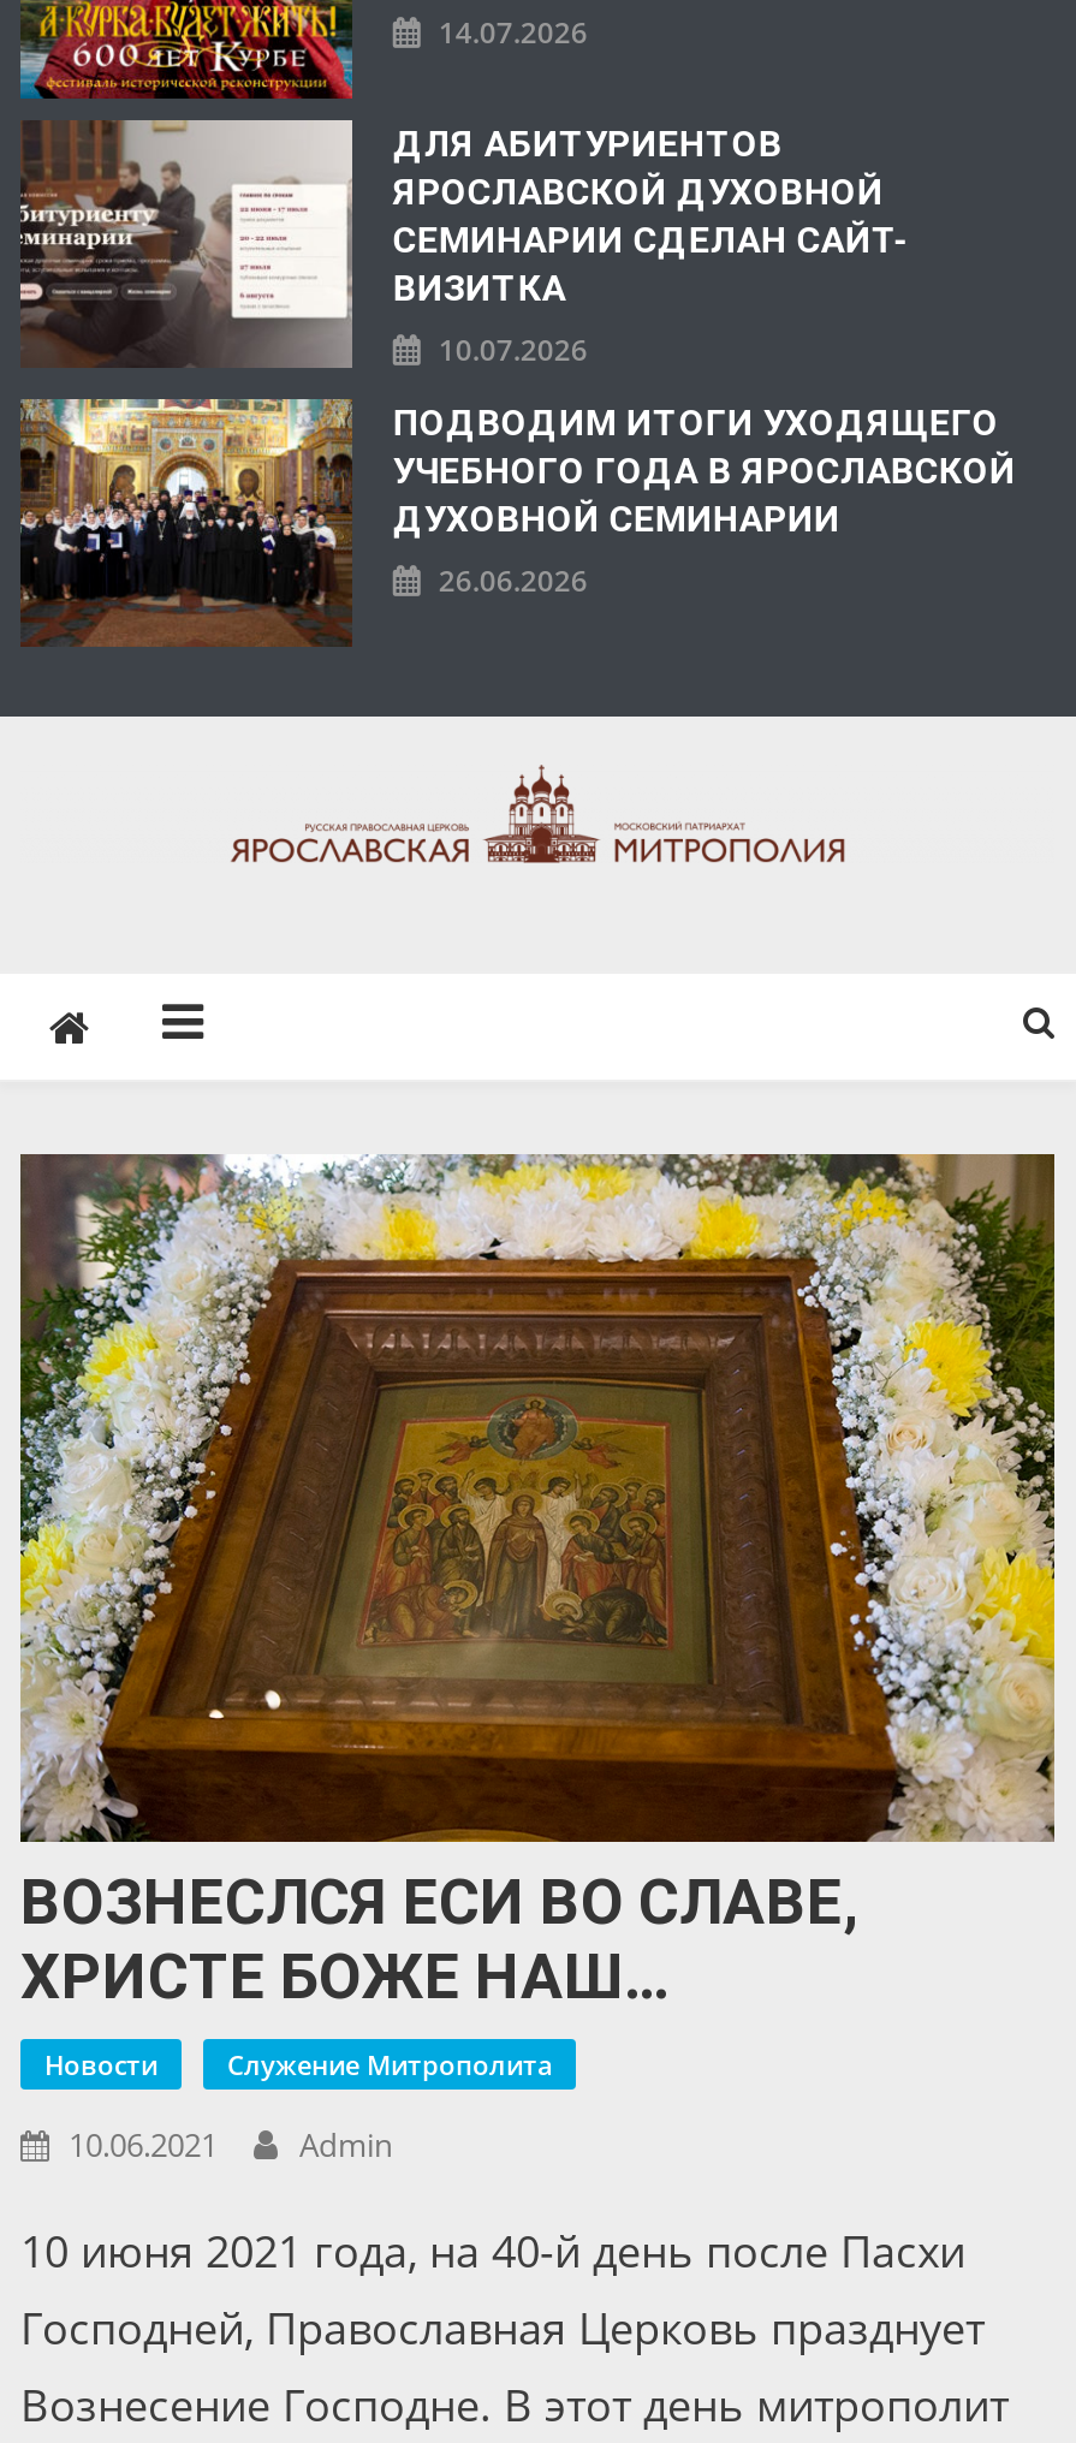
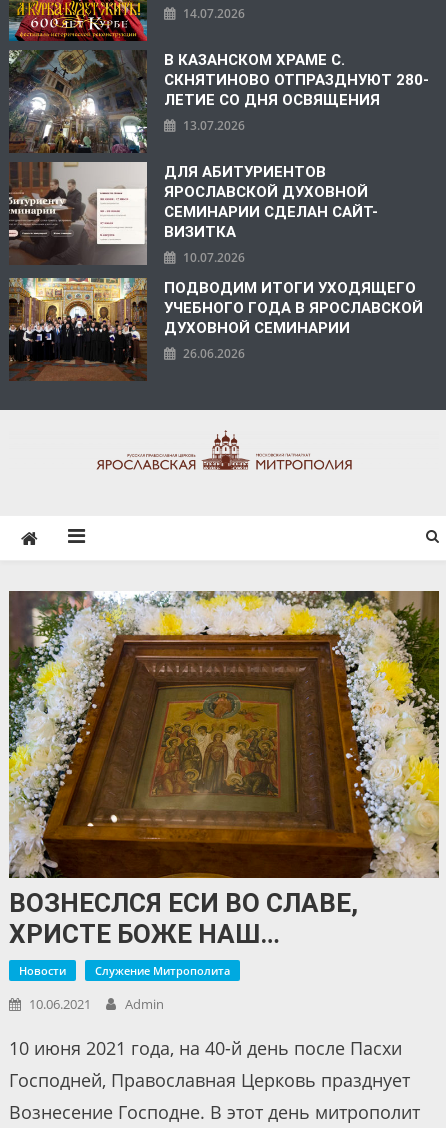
+ [image]
+ В КАЗАНСКОМ ХРАМЕ С.
+ СКНЯТИНОВО ОТПРАЗДНУЮТ 280-
+ ЛЕТИЕ СО ДНЯ ОСВЯЩЕНИЯ
+ 13.07.2026
